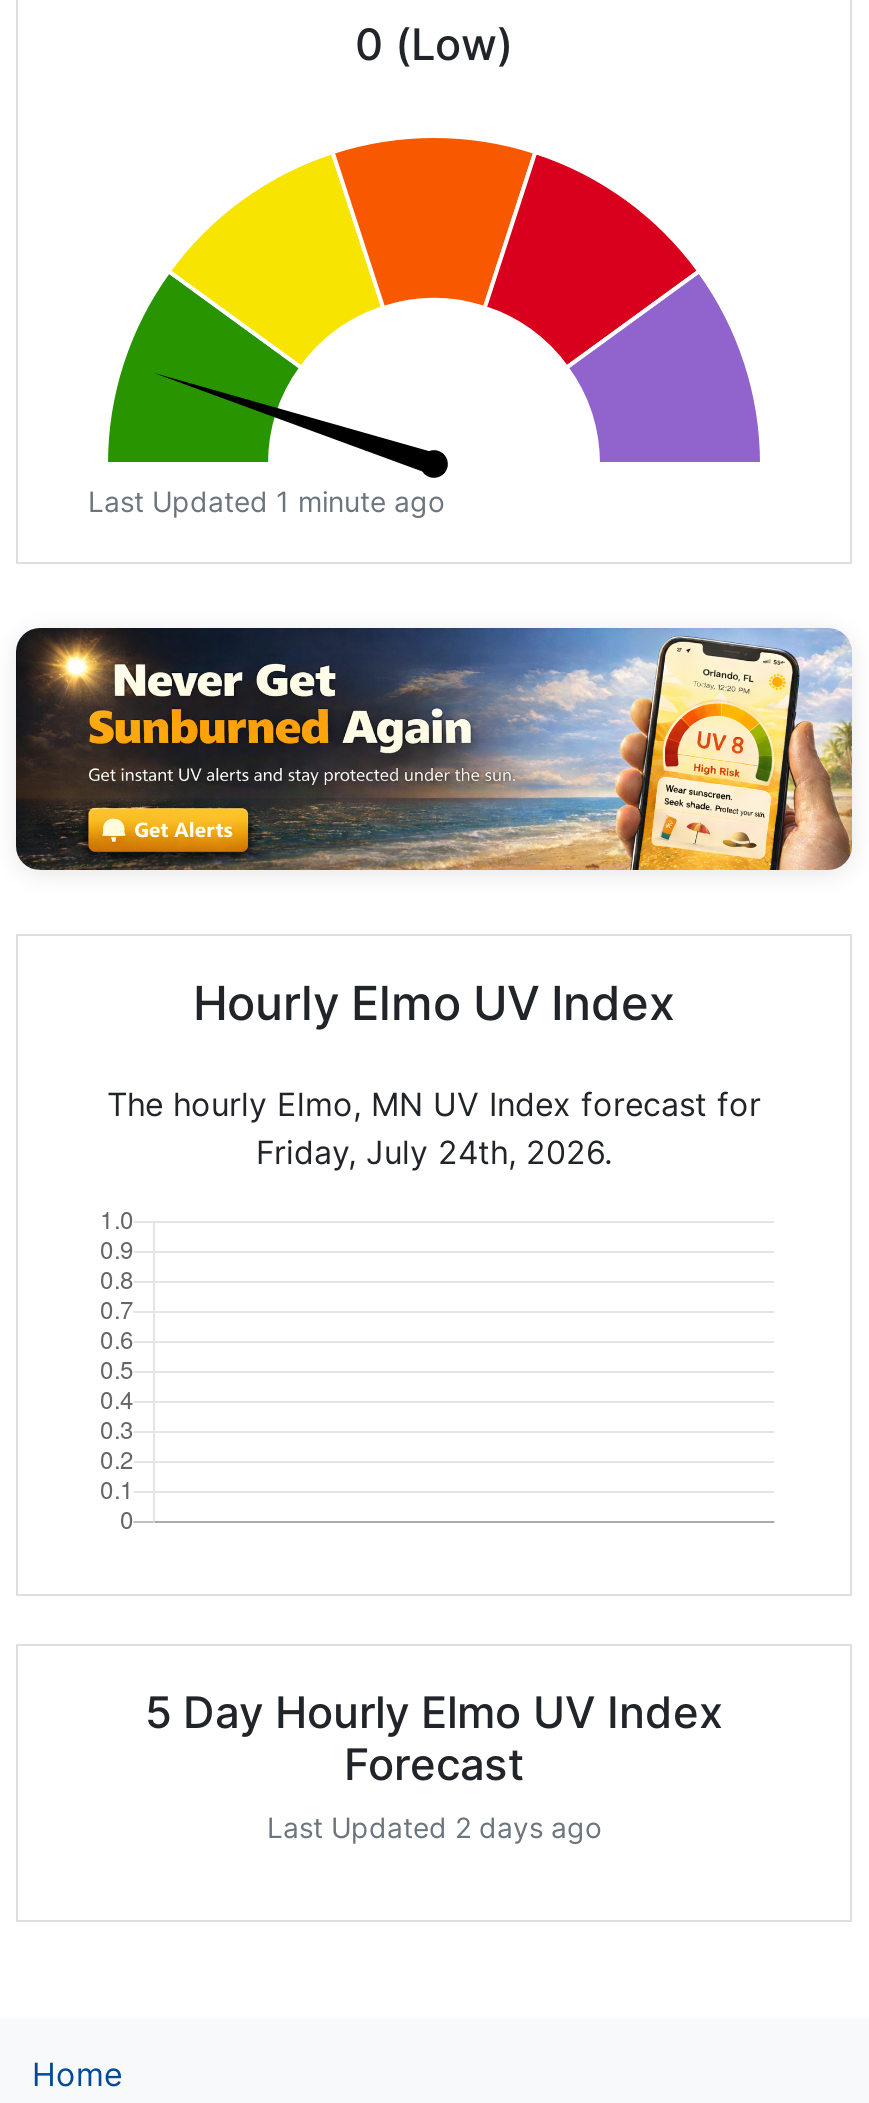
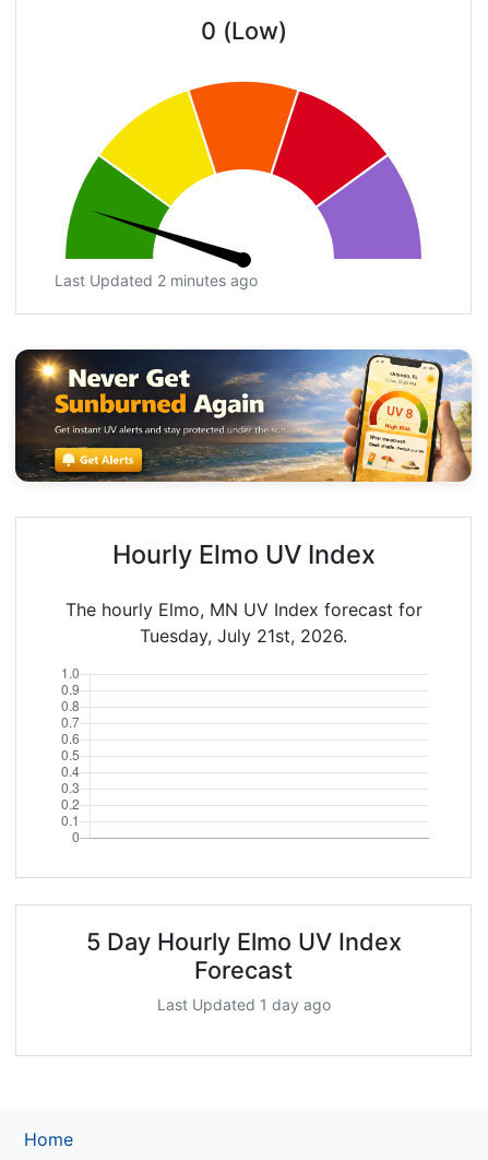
- Last Updated 1 minute ago
+ Last Updated 2 minutes ago

- Friday, July 24th, 2026.
+ Tuesday, July 21st, 2026.

- Last Updated 2 days ago
+ Last Updated 1 day ago
